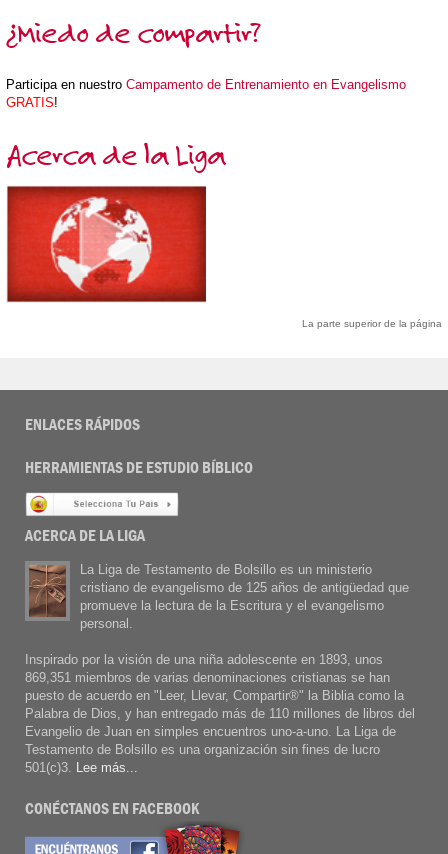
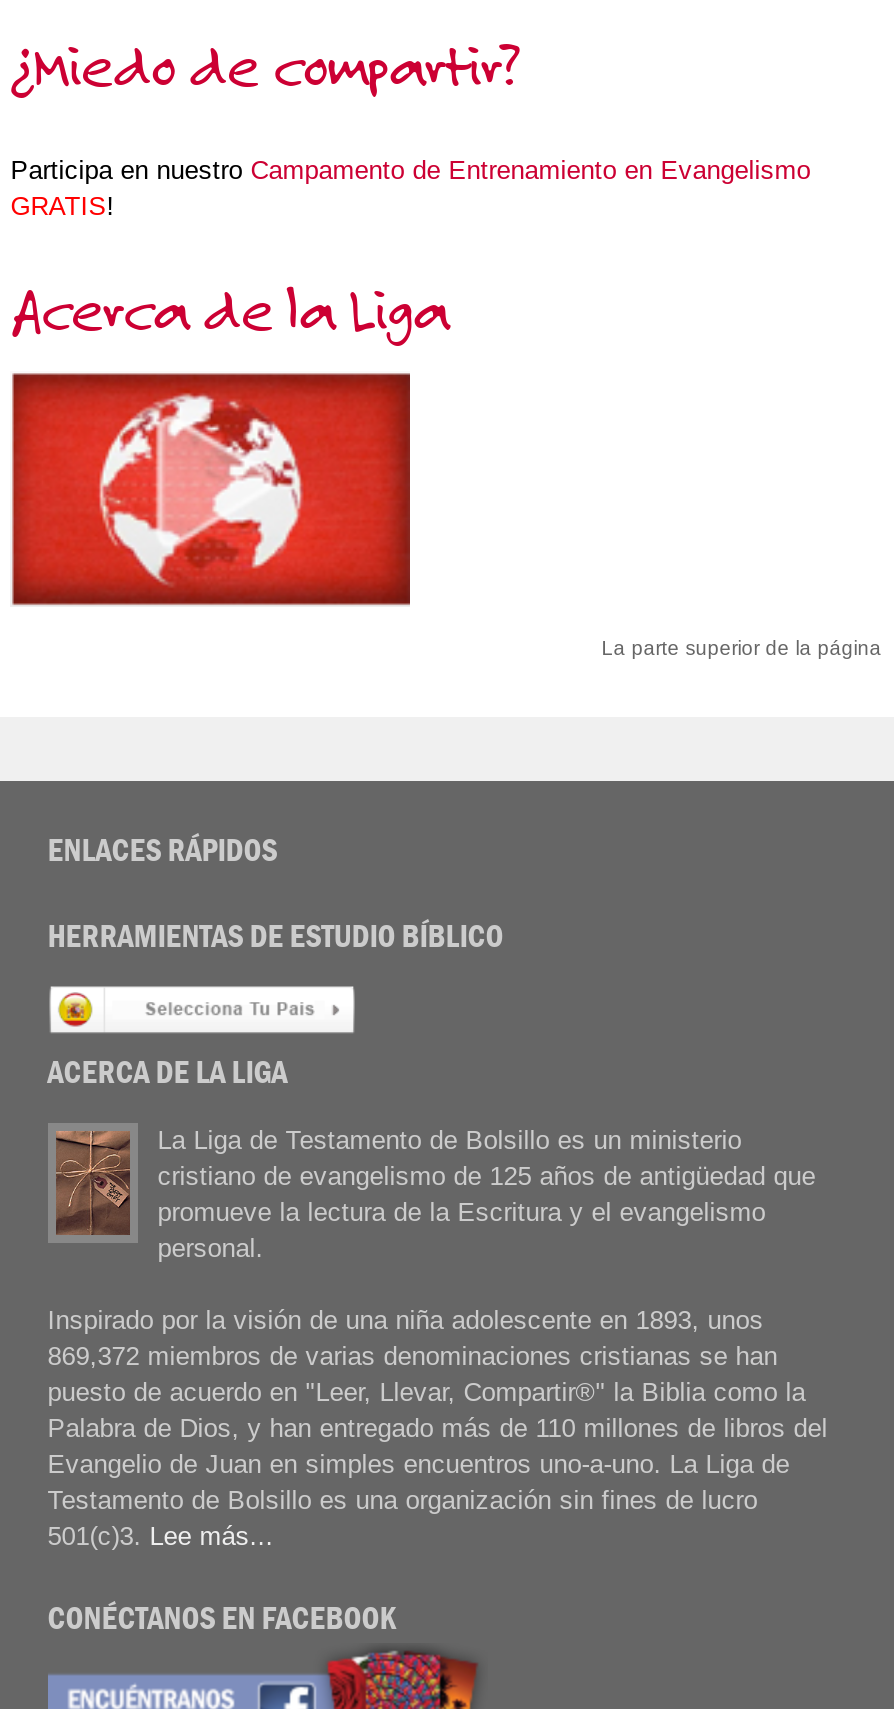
- 869,351 miembros de varias denominaciones cristianas se han
+ 869,372 miembros de varias denominaciones cristianas se han
